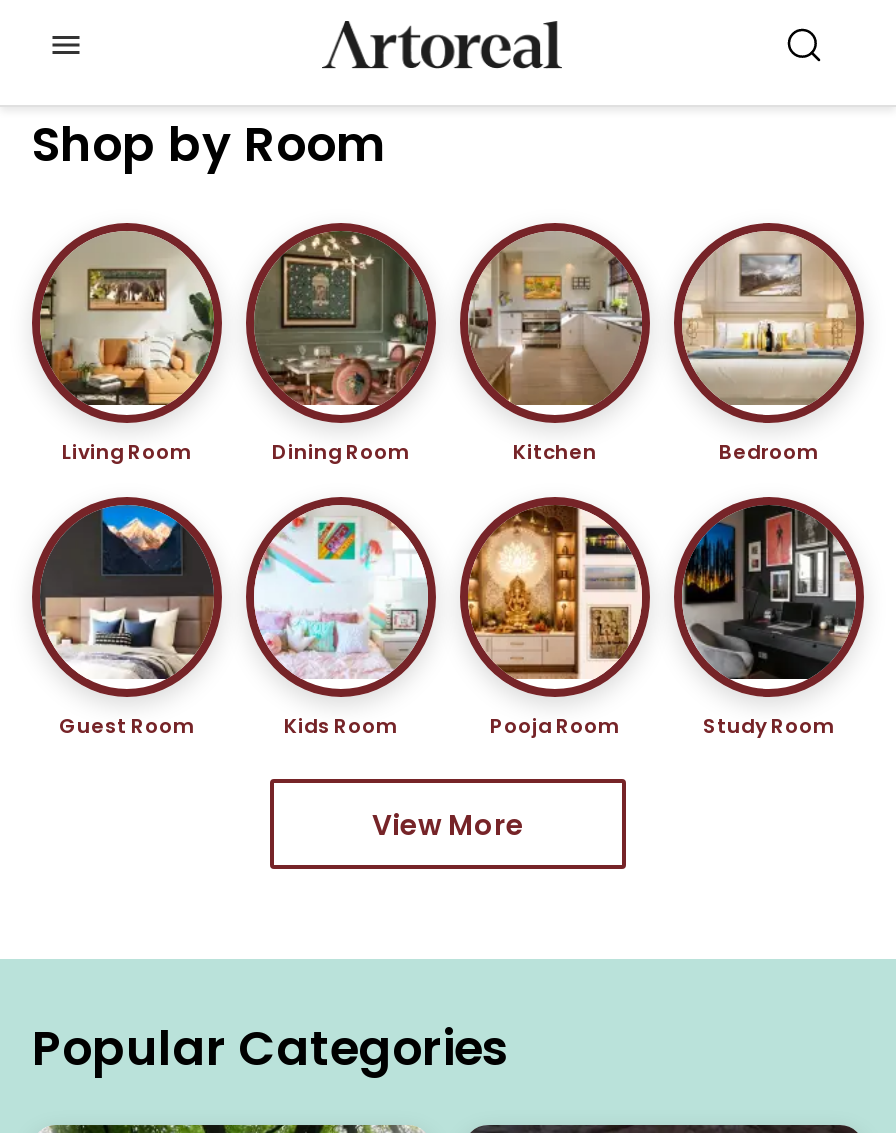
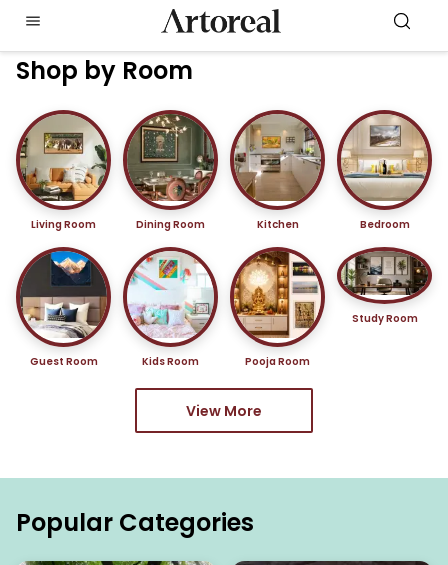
- [image]
+ [image]

moved up: Study Room
